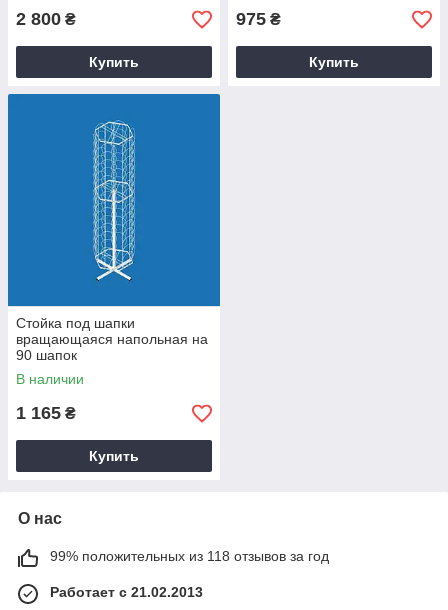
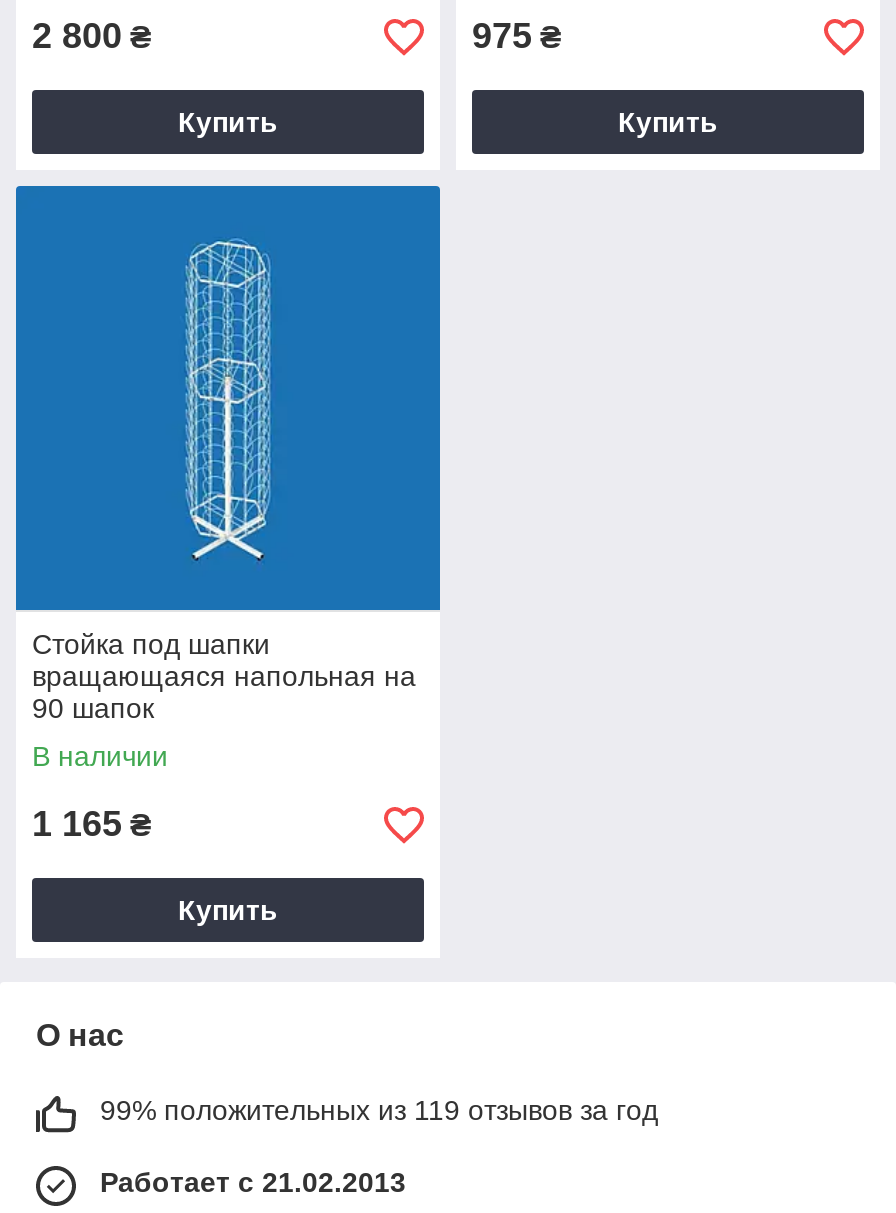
- 99% положительных из 118 отзывов за год
+ 99% положительных из 119 отзывов за год
